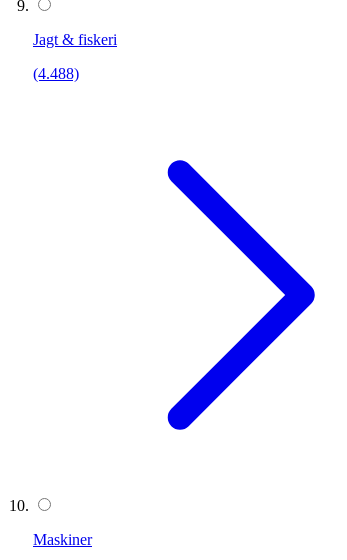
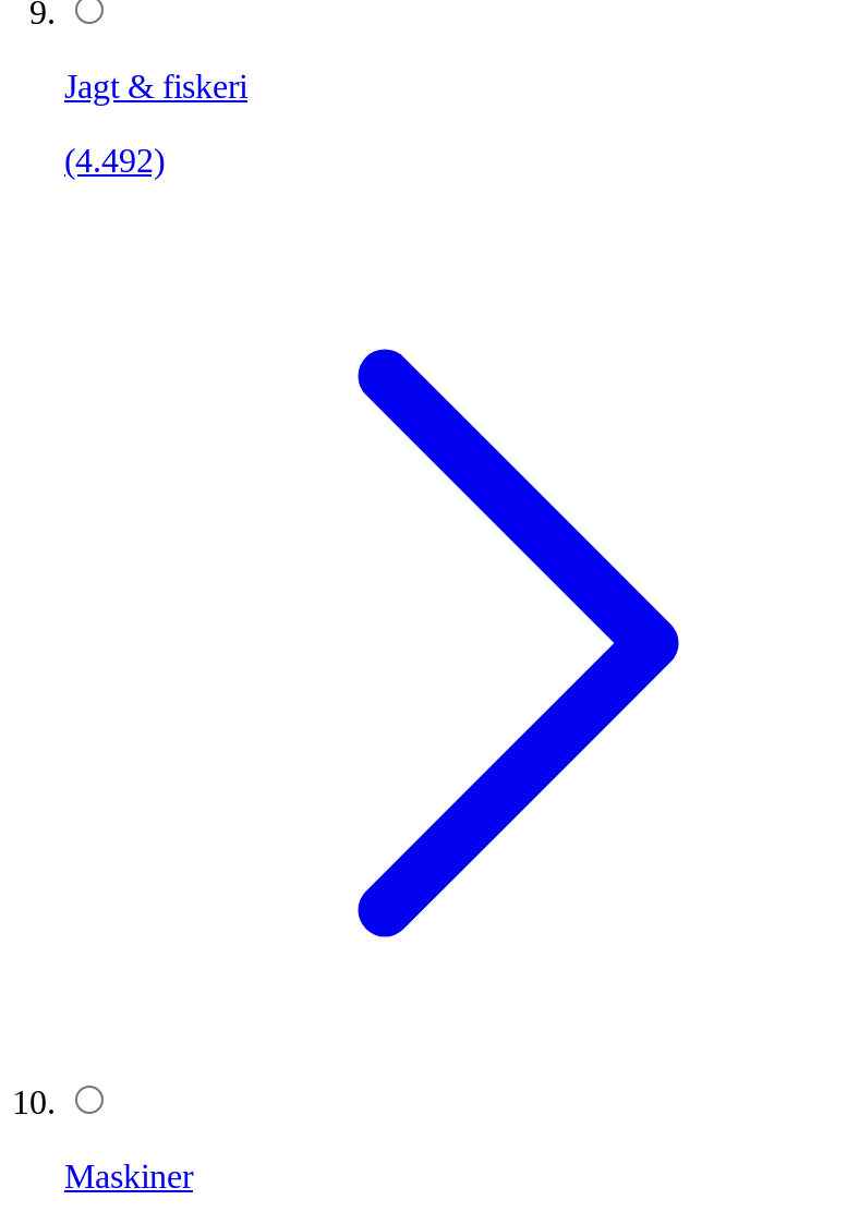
- (4.488)
+ (4.492)
